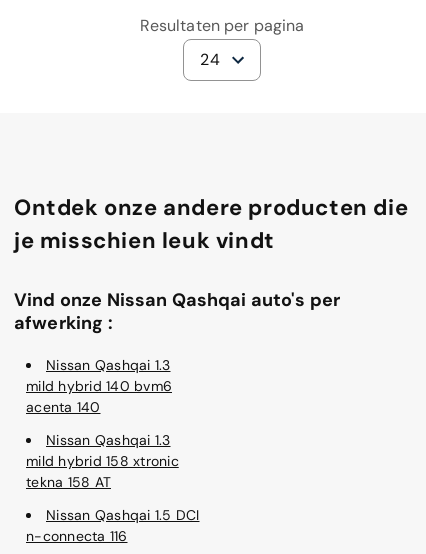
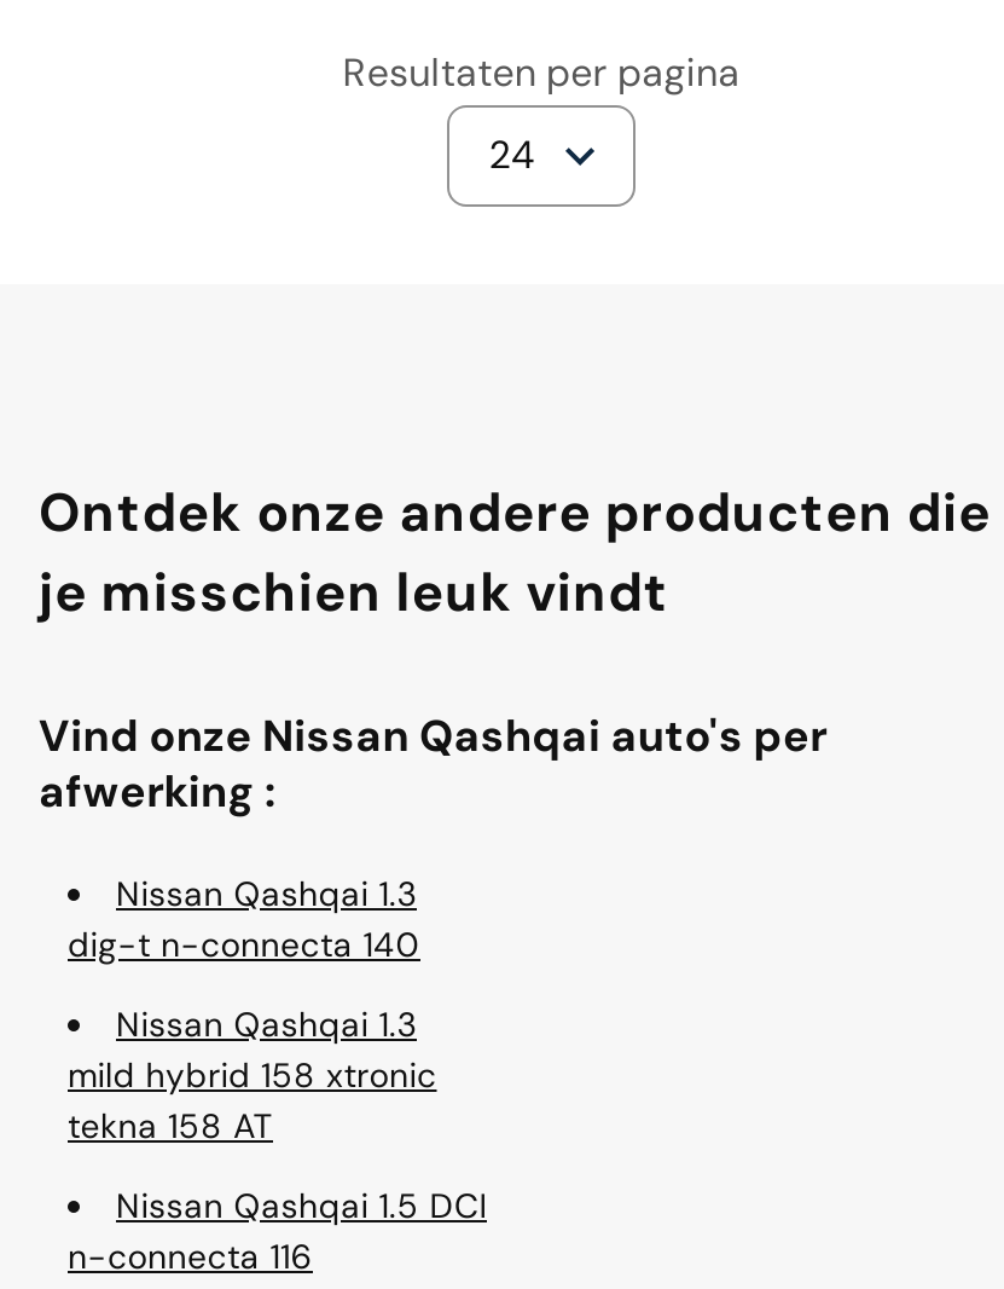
- mild hybrid 140 bvm6
- acenta 140
+ dig-t n-connecta 140
